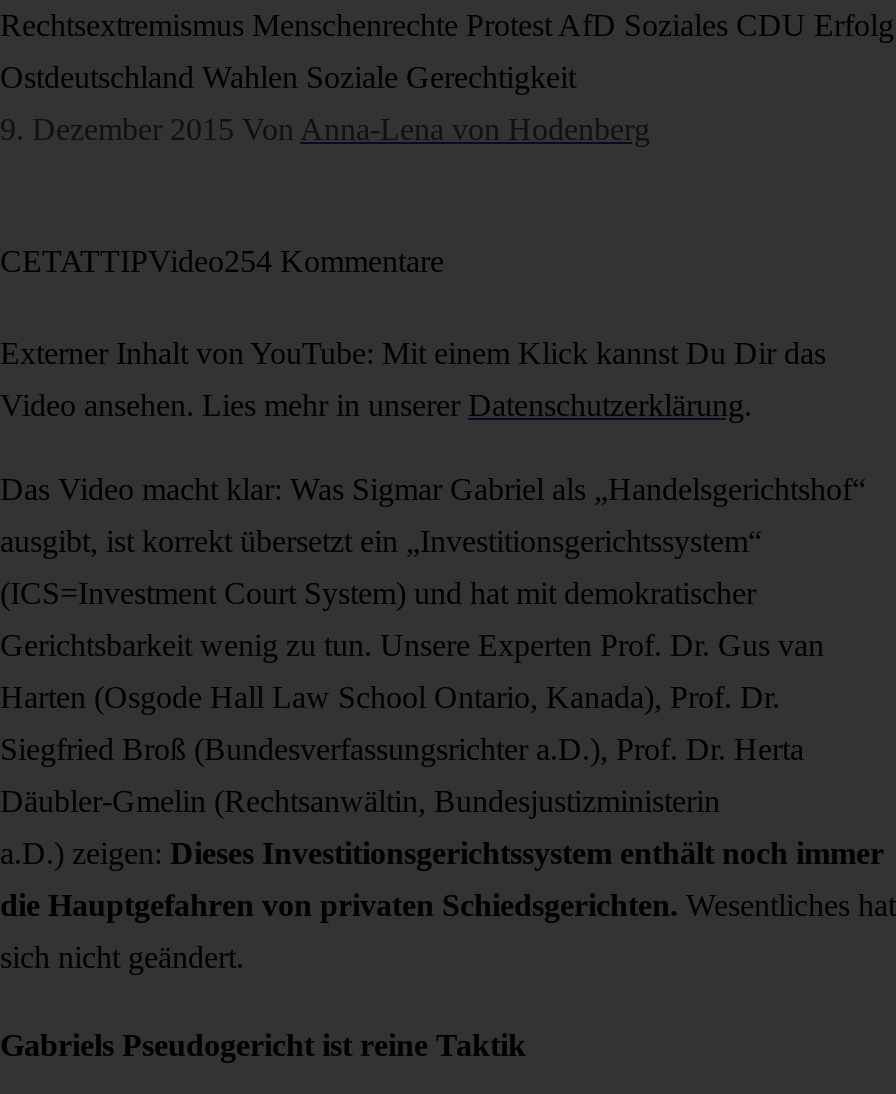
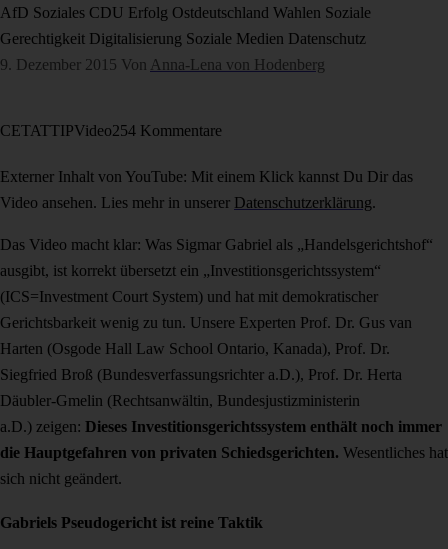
- Rechtsextremismus Menschenrechte Protest AfD Soziales CDU Erfolg
+ AfD Soziales CDU Erfolg Ostdeutschland Wahlen Soziale

- Ostdeutschland Wahlen Soziale Gerechtigkeit
+ Gerechtigkeit Digitalisierung Soziale Medien Datenschutz
